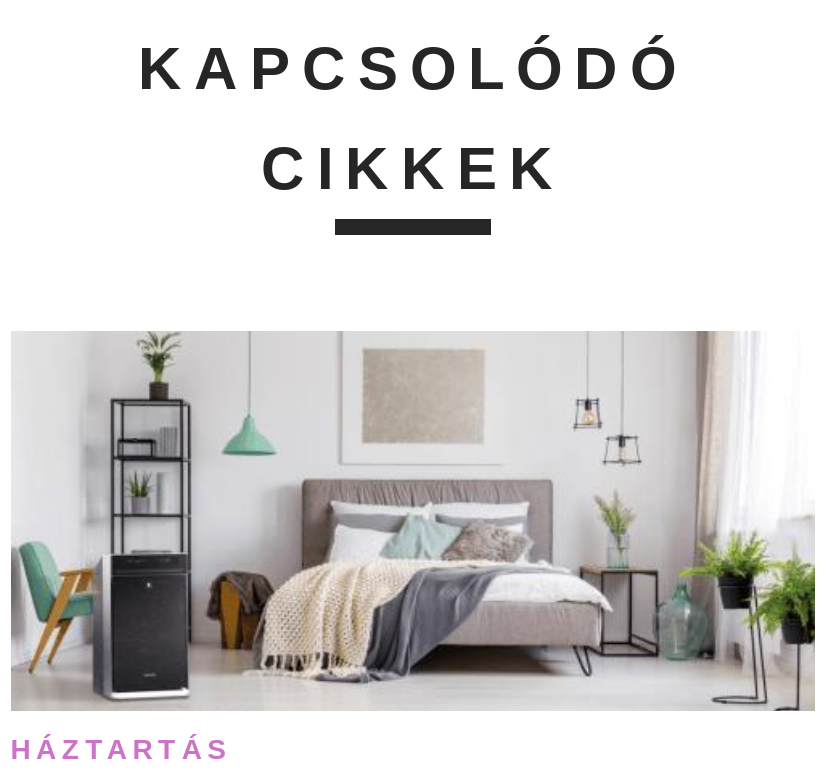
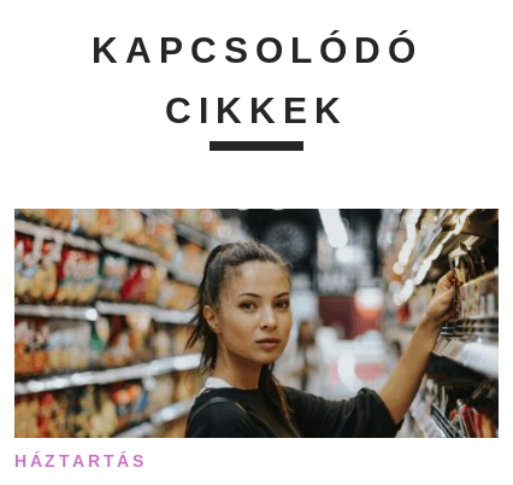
- [image]
+ [image]
